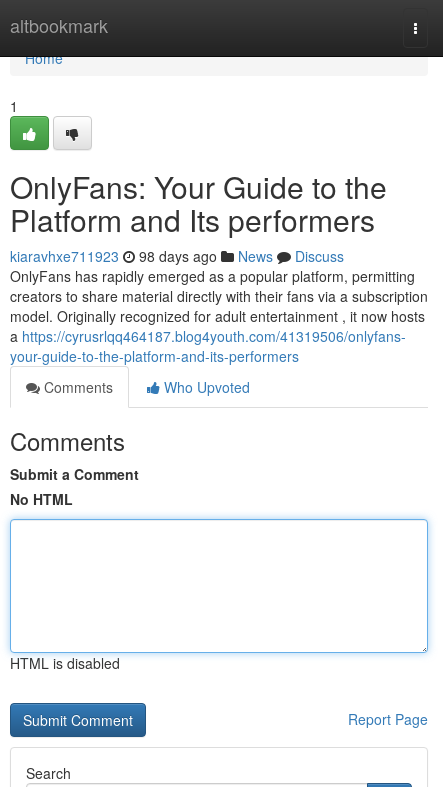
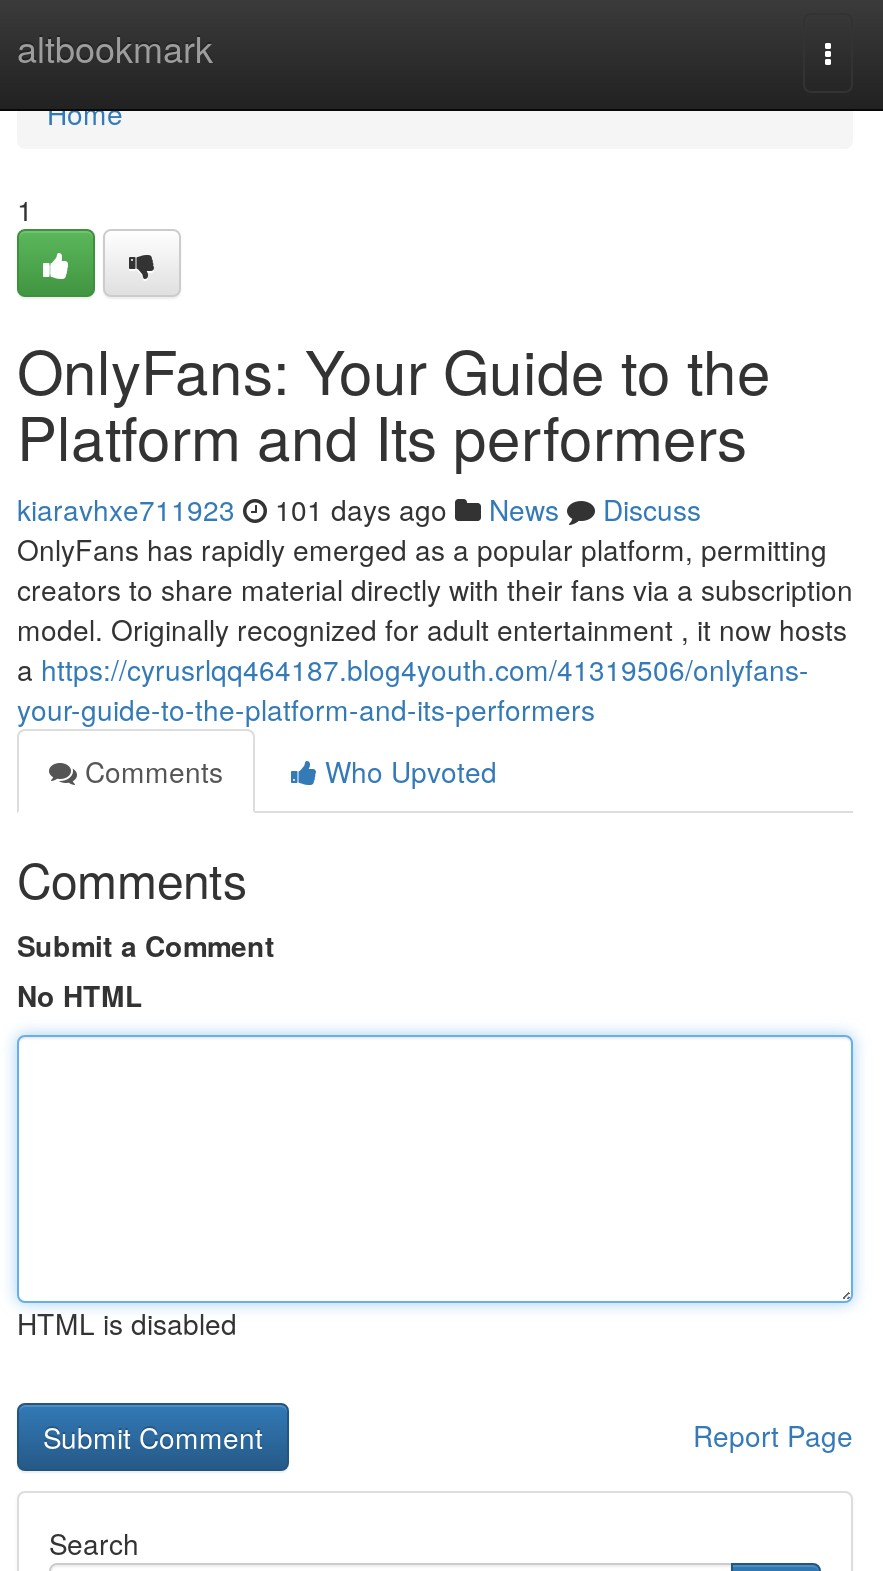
- kiaravhxe711923 98 days ago News Discuss
+ kiaravhxe711923 101 days ago News Discuss
